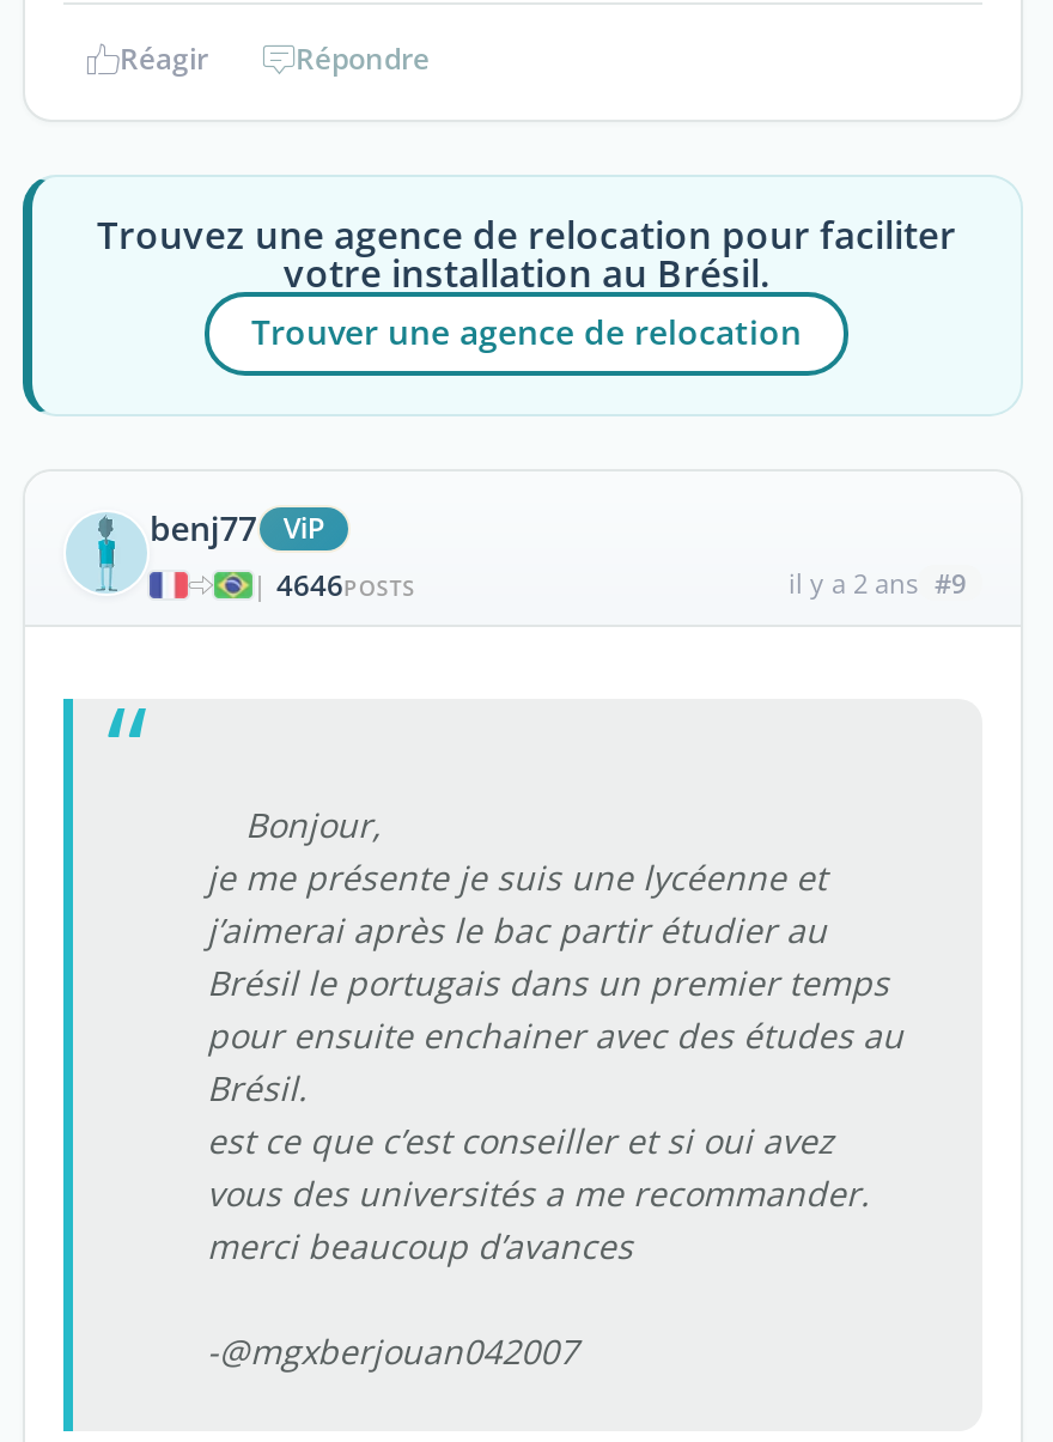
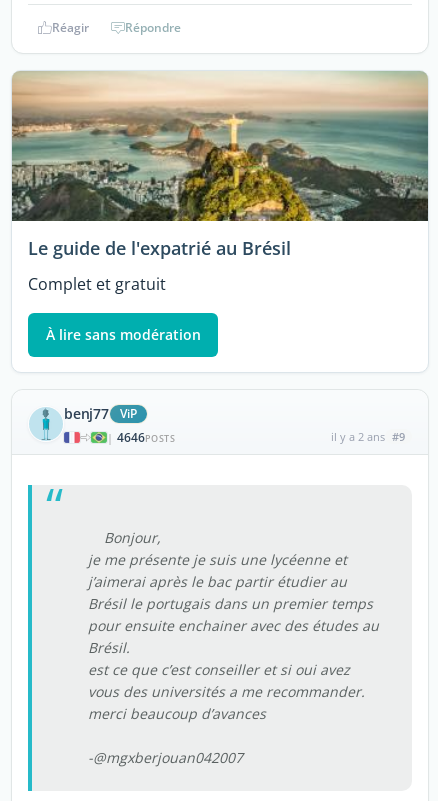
- [image]
- Trouvez une agence de relocation pour faciliter
- votre installation au Brésil.
- Trouver une agence de relocation
+ [image]
+ Le guide de l'expatrié au Brésil
+ Complet et gratuit
+ À lire sans modération
